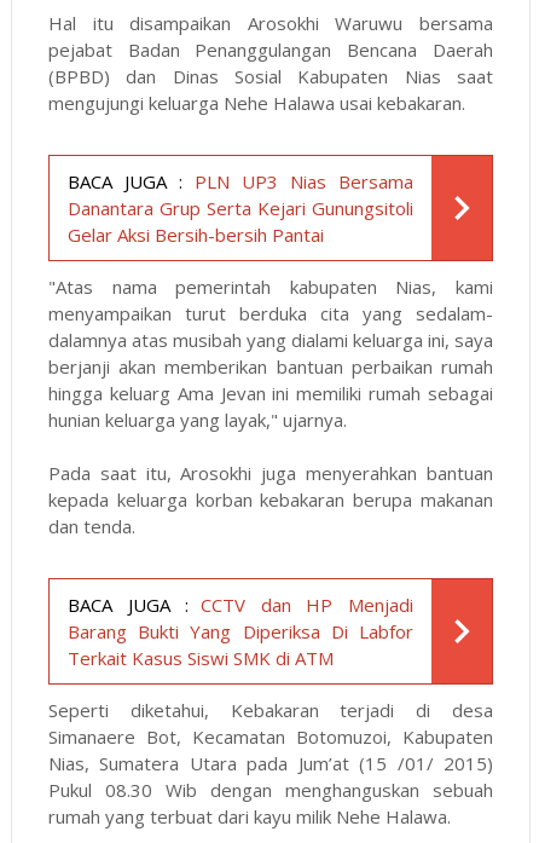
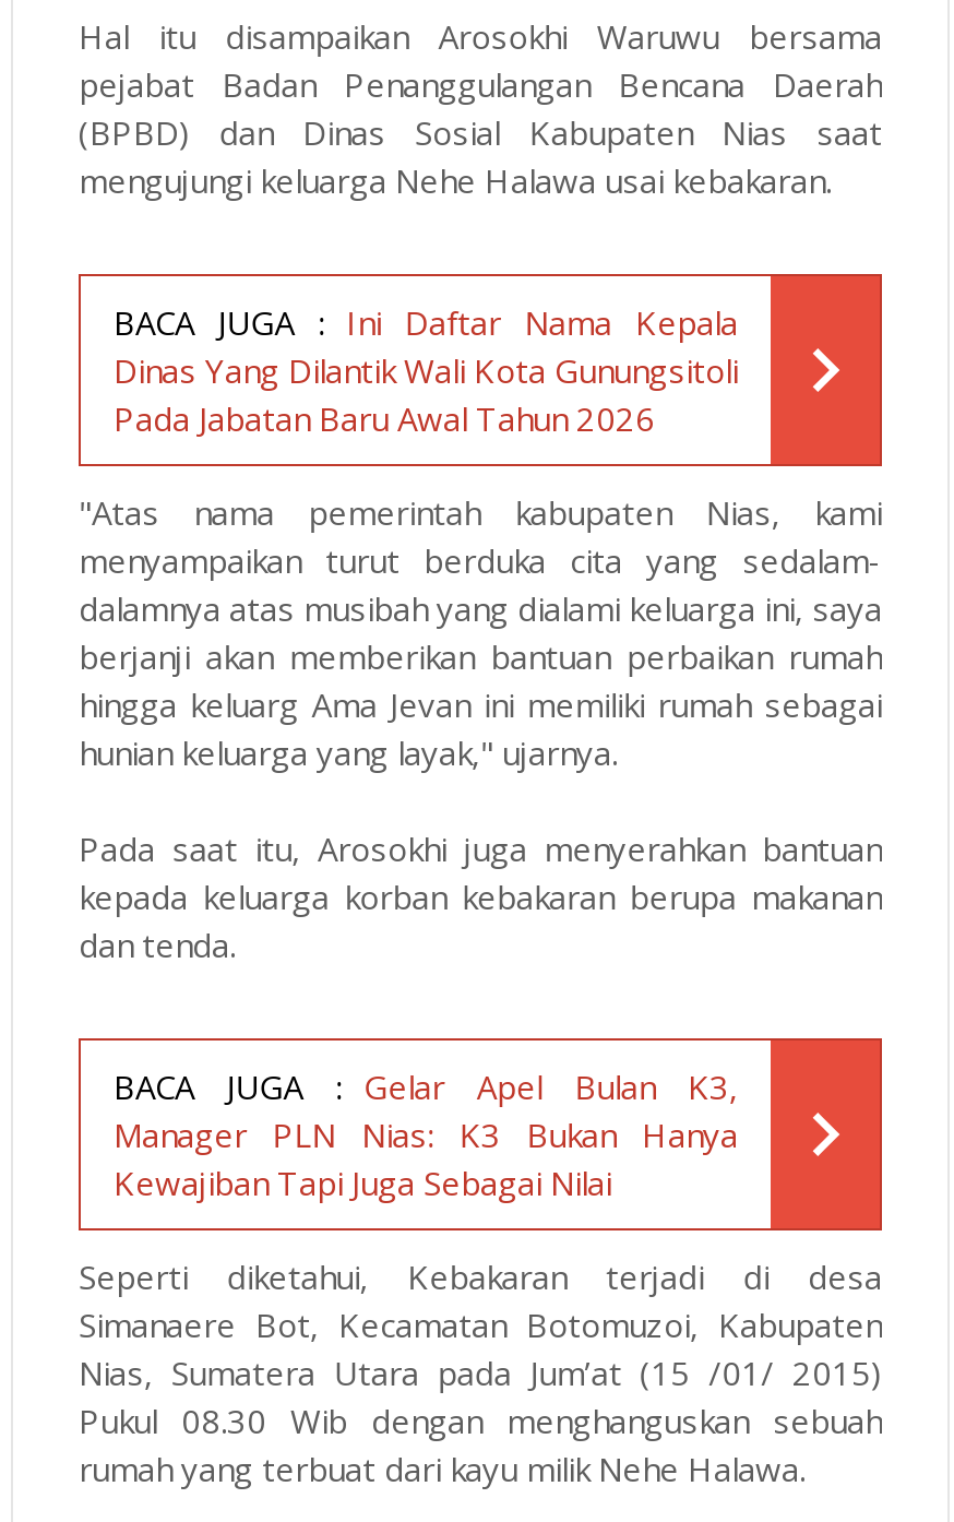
- BACA JUGA : PLN UP3 Nias Bersama
- Danantara Grup Serta Kejari Gunungsitoli
- Gelar Aksi Bersih-bersih Pantai
+ BACA JUGA : Ini Daftar Nama Kepala
+ Dinas Yang Dilantik Wali Kota Gunungsitoli
+ Pada Jabatan Baru Awal Tahun 2026

- BACA JUGA : CCTV dan HP Menjadi
- Barang Bukti Yang Diperiksa Di Labfor
- Terkait Kasus Siswi SMK di ATM
+ BACA JUGA : Gelar Apel Bulan K3,
+ Manager PLN Nias: K3 Bukan Hanya
+ Kewajiban Tapi Juga Sebagai Nilai
